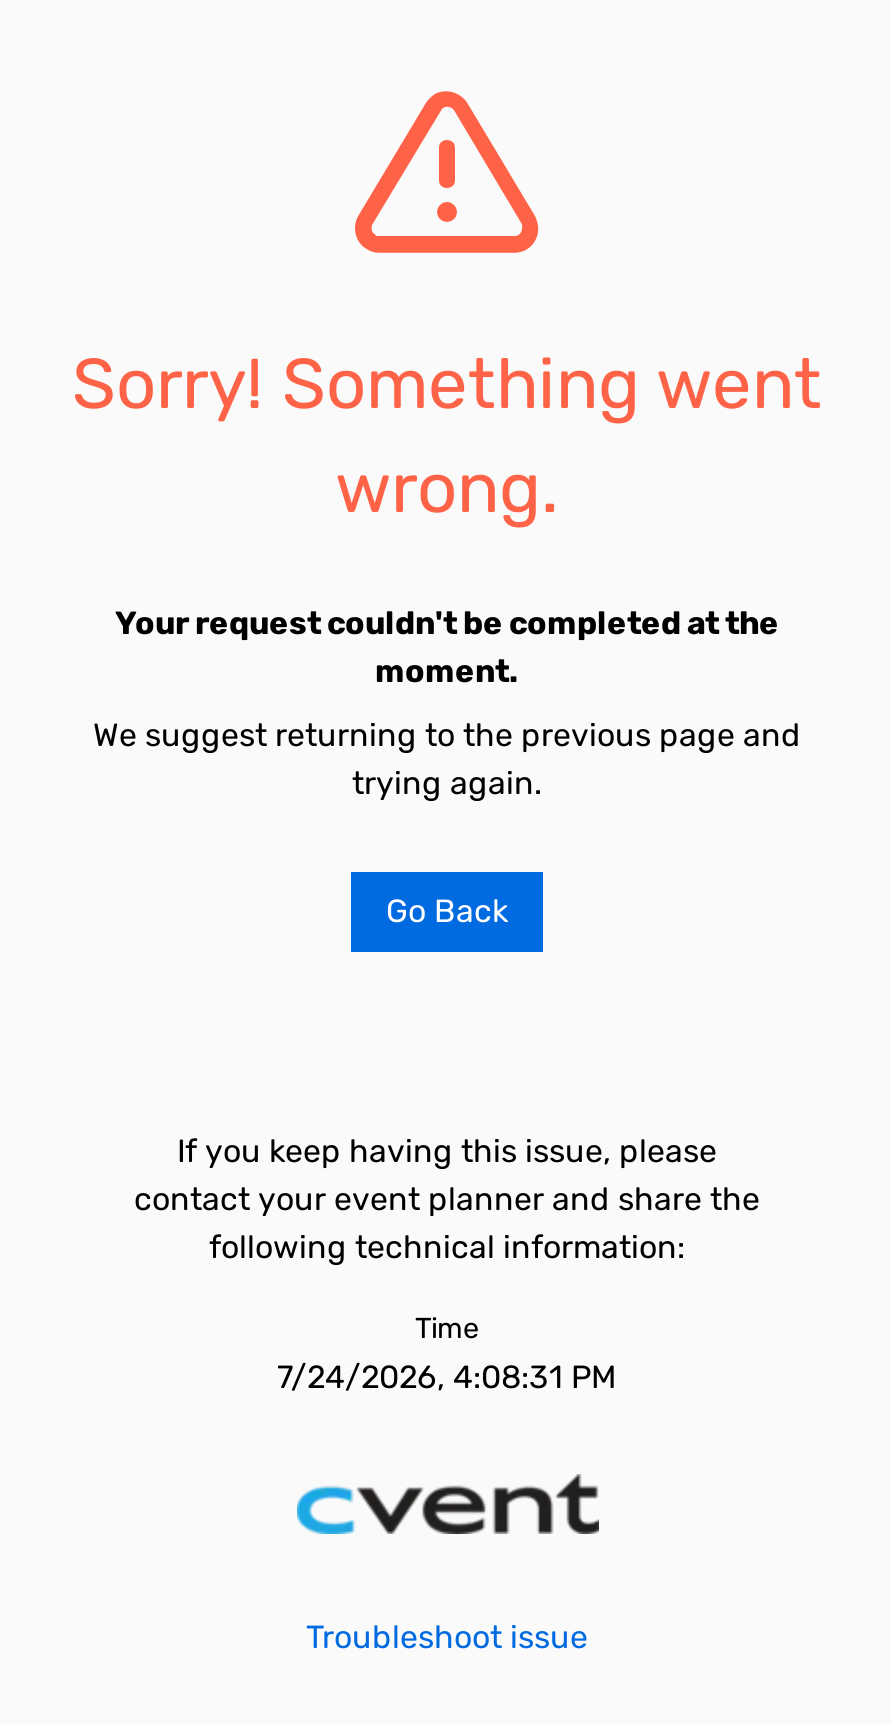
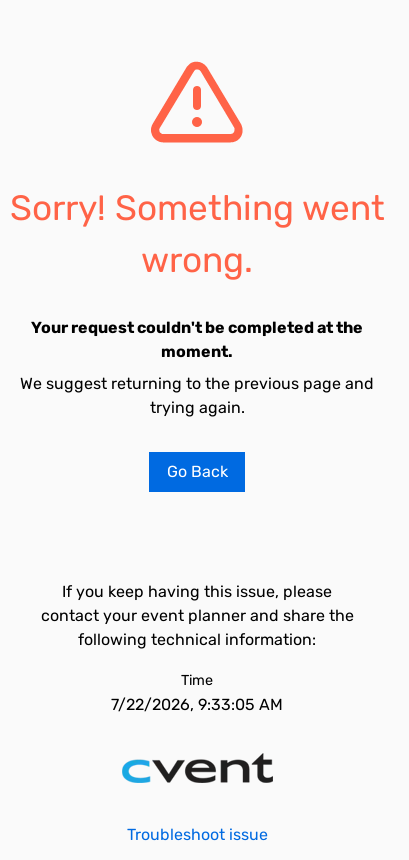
- 7/24/2026, 4:08:31 PM
+ 7/22/2026, 9:33:05 AM
